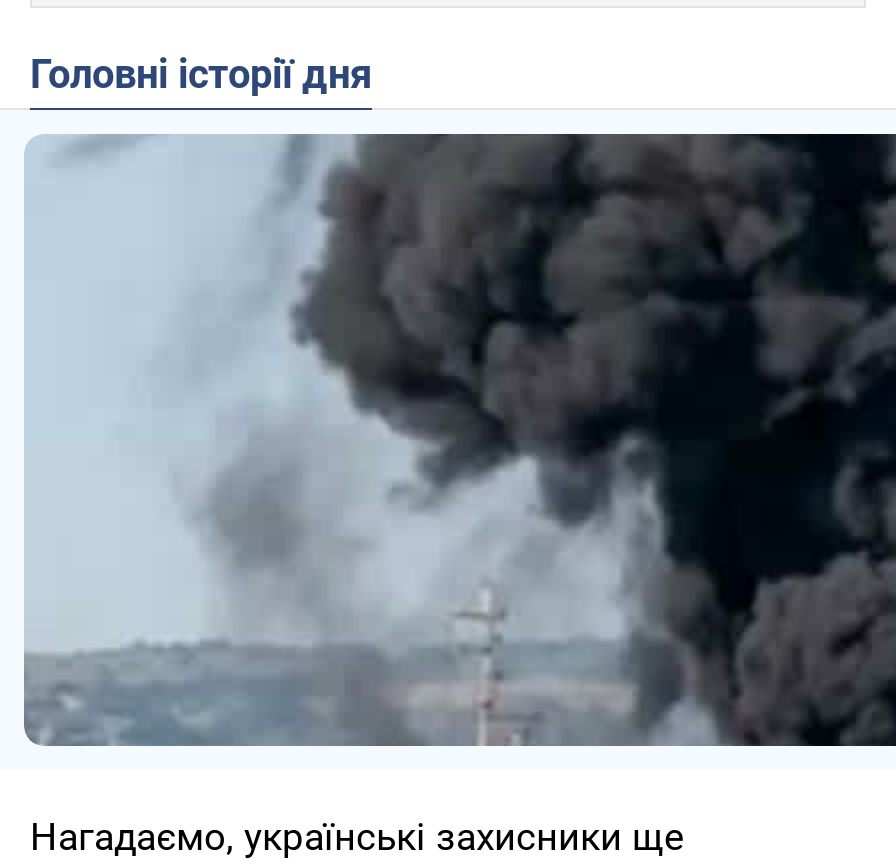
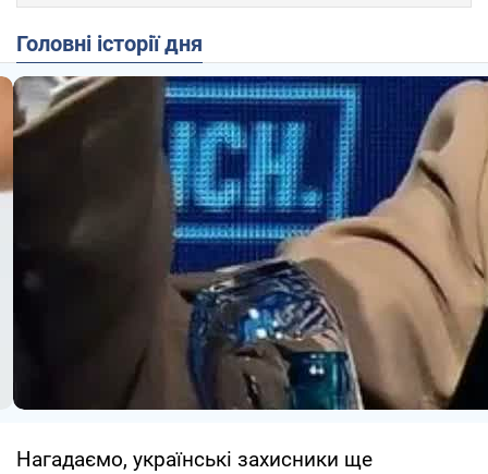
- [image]
+ [image]
